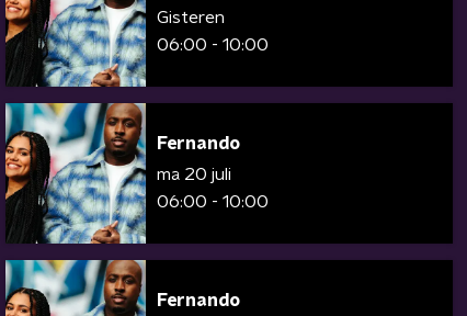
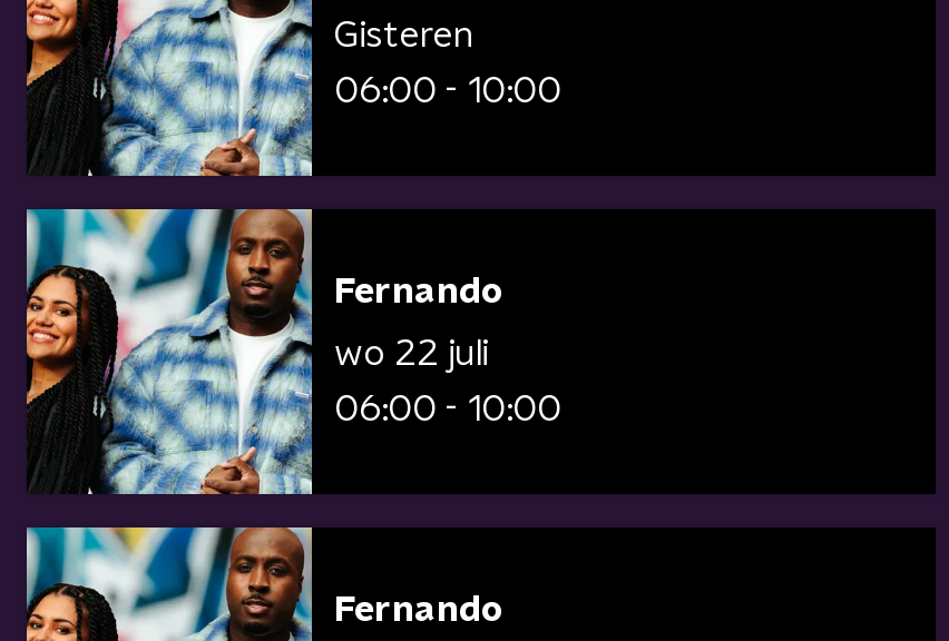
- ma 20 juli
+ wo 22 juli
